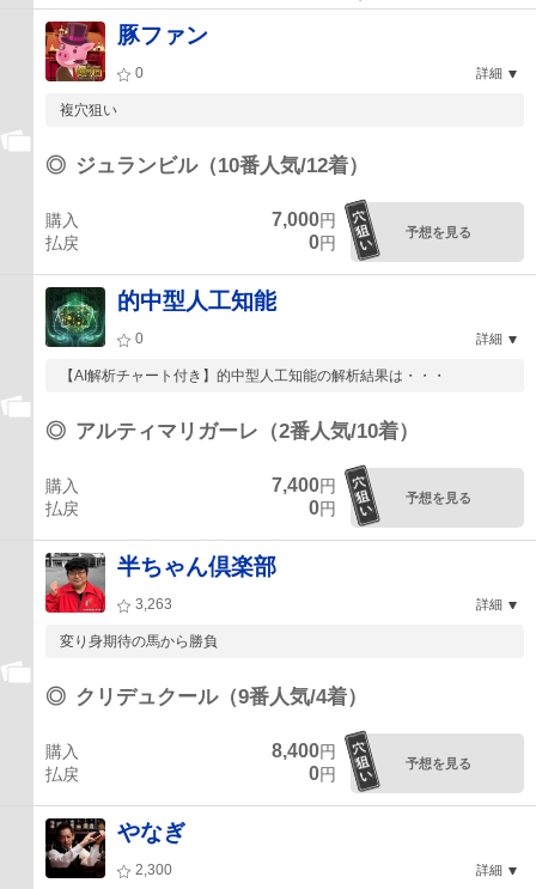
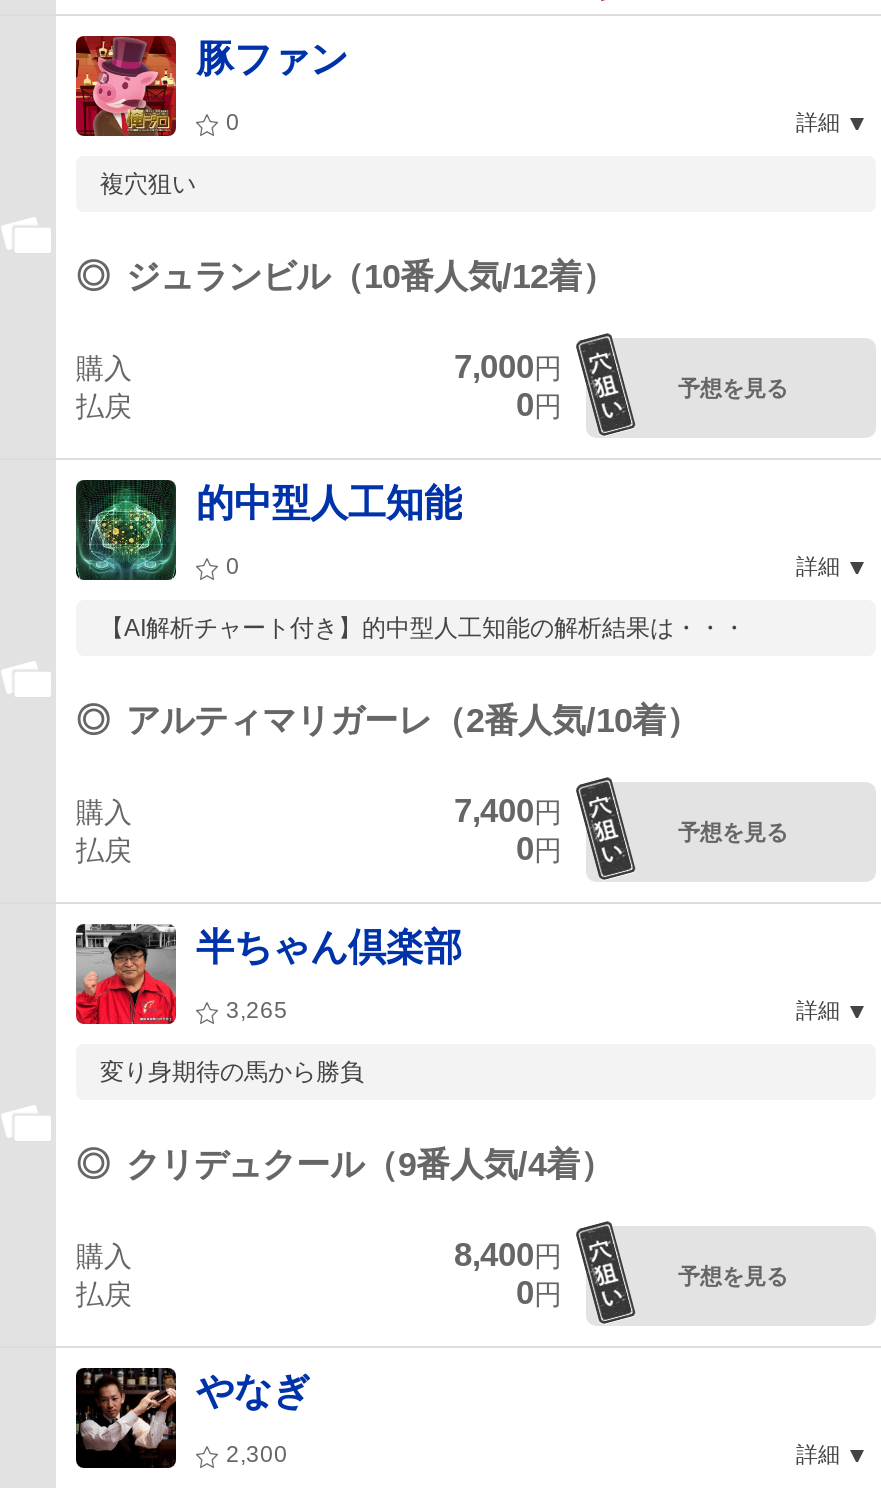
- 3,263
+ 3,265
